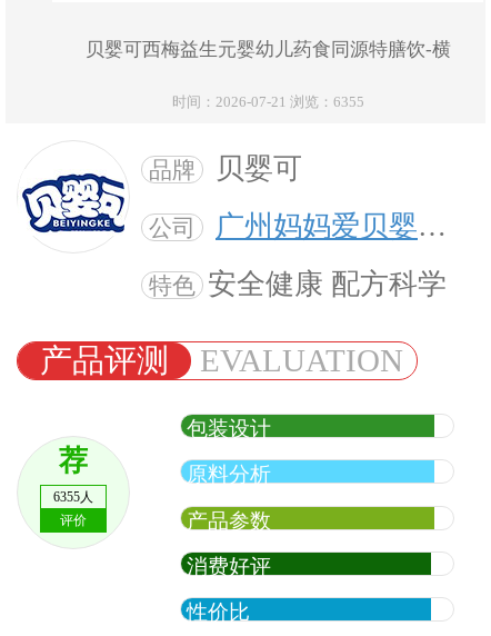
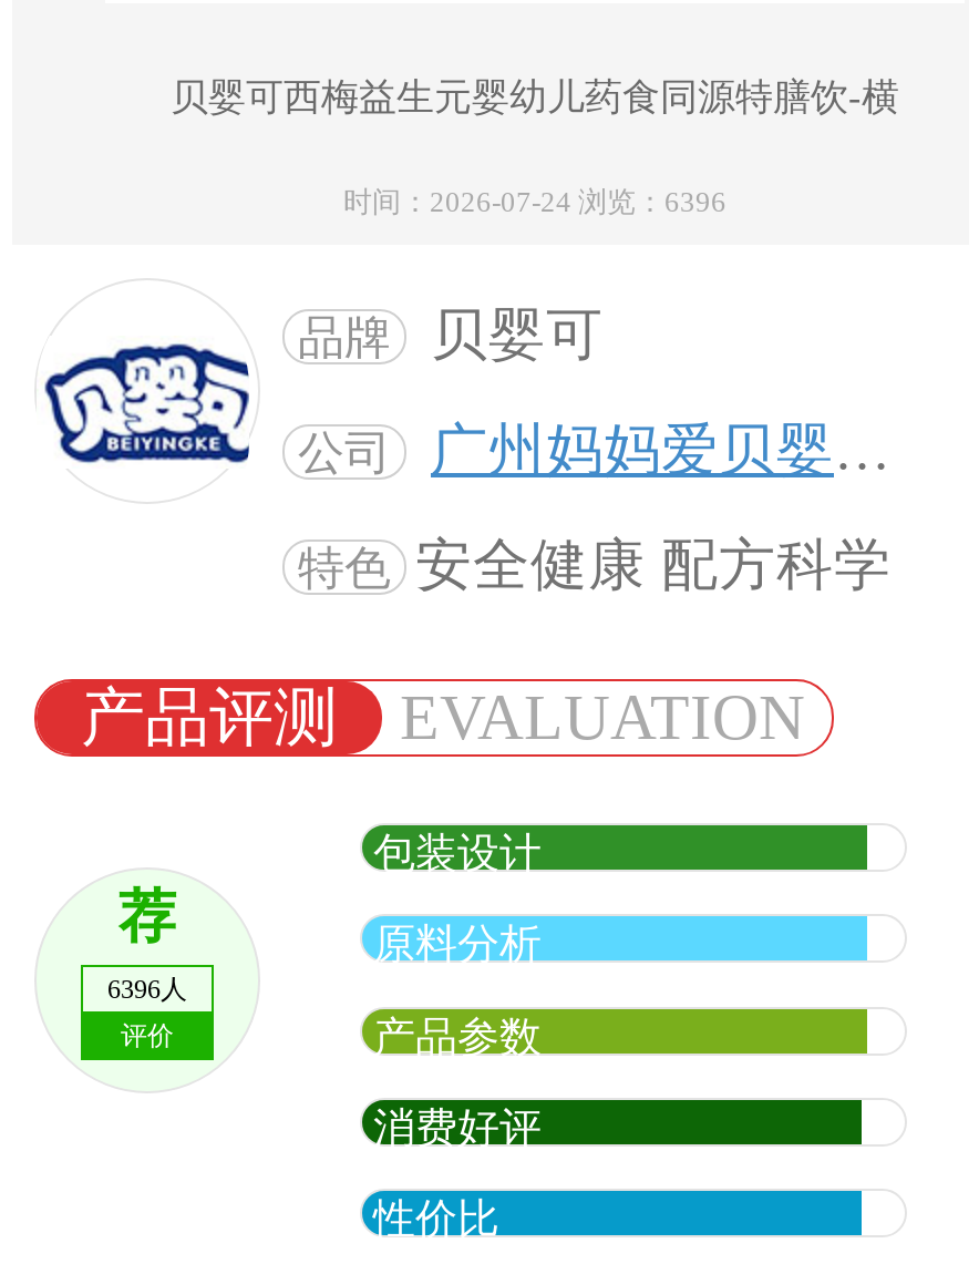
- 时间：2026-07-21 浏览：6355
+ 时间：2026-07-24 浏览：6396

- 6355人
+ 6396人
